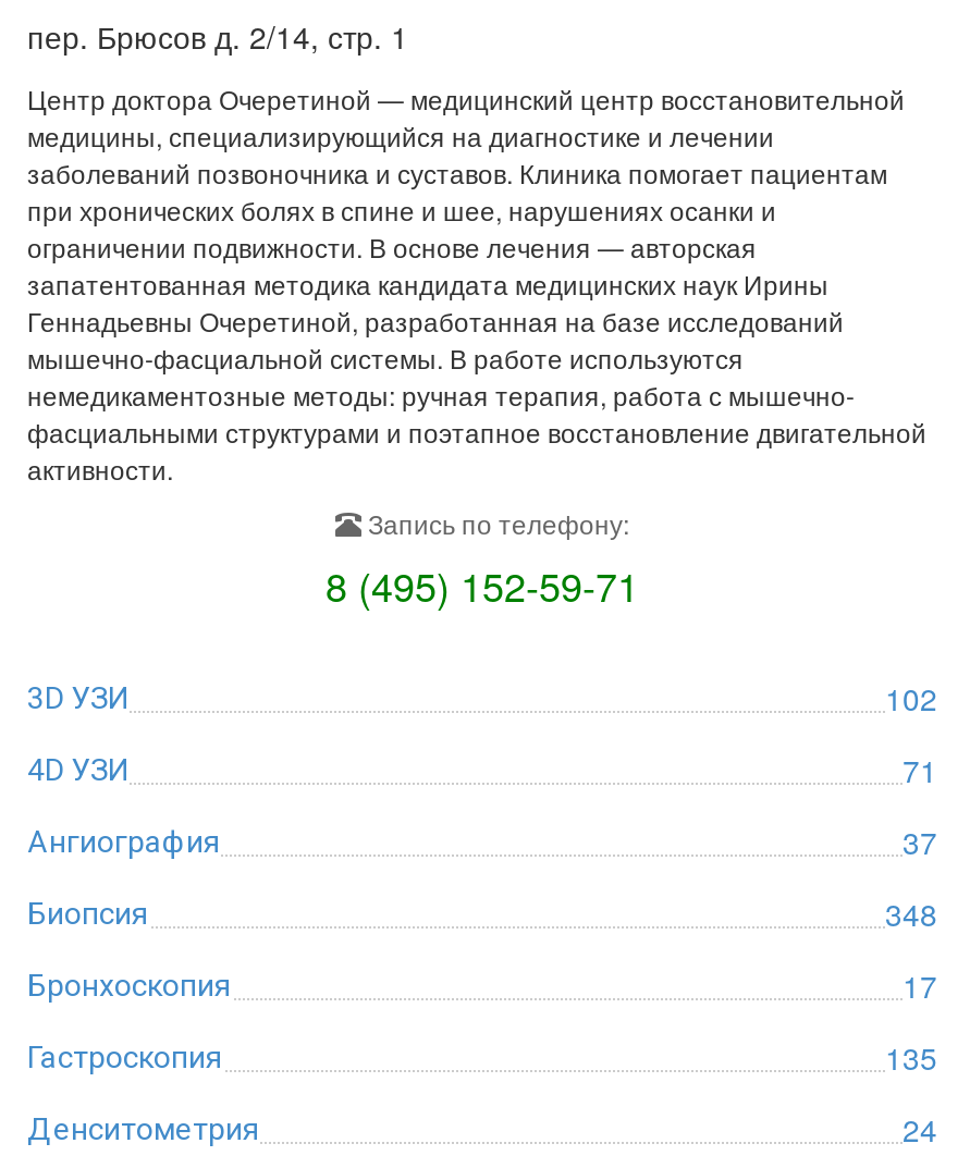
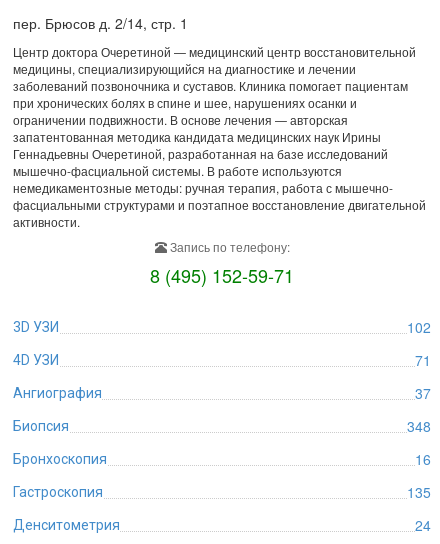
- 17
+ 16
